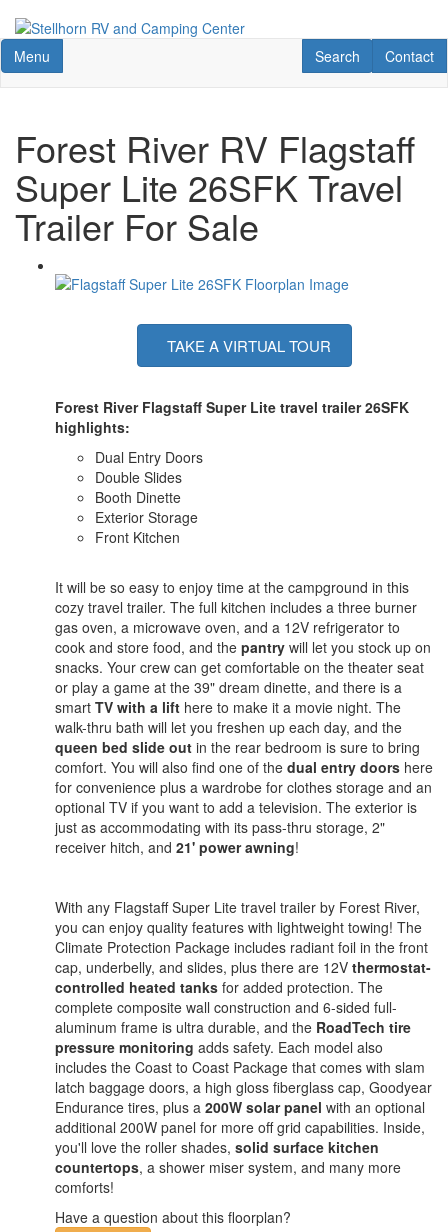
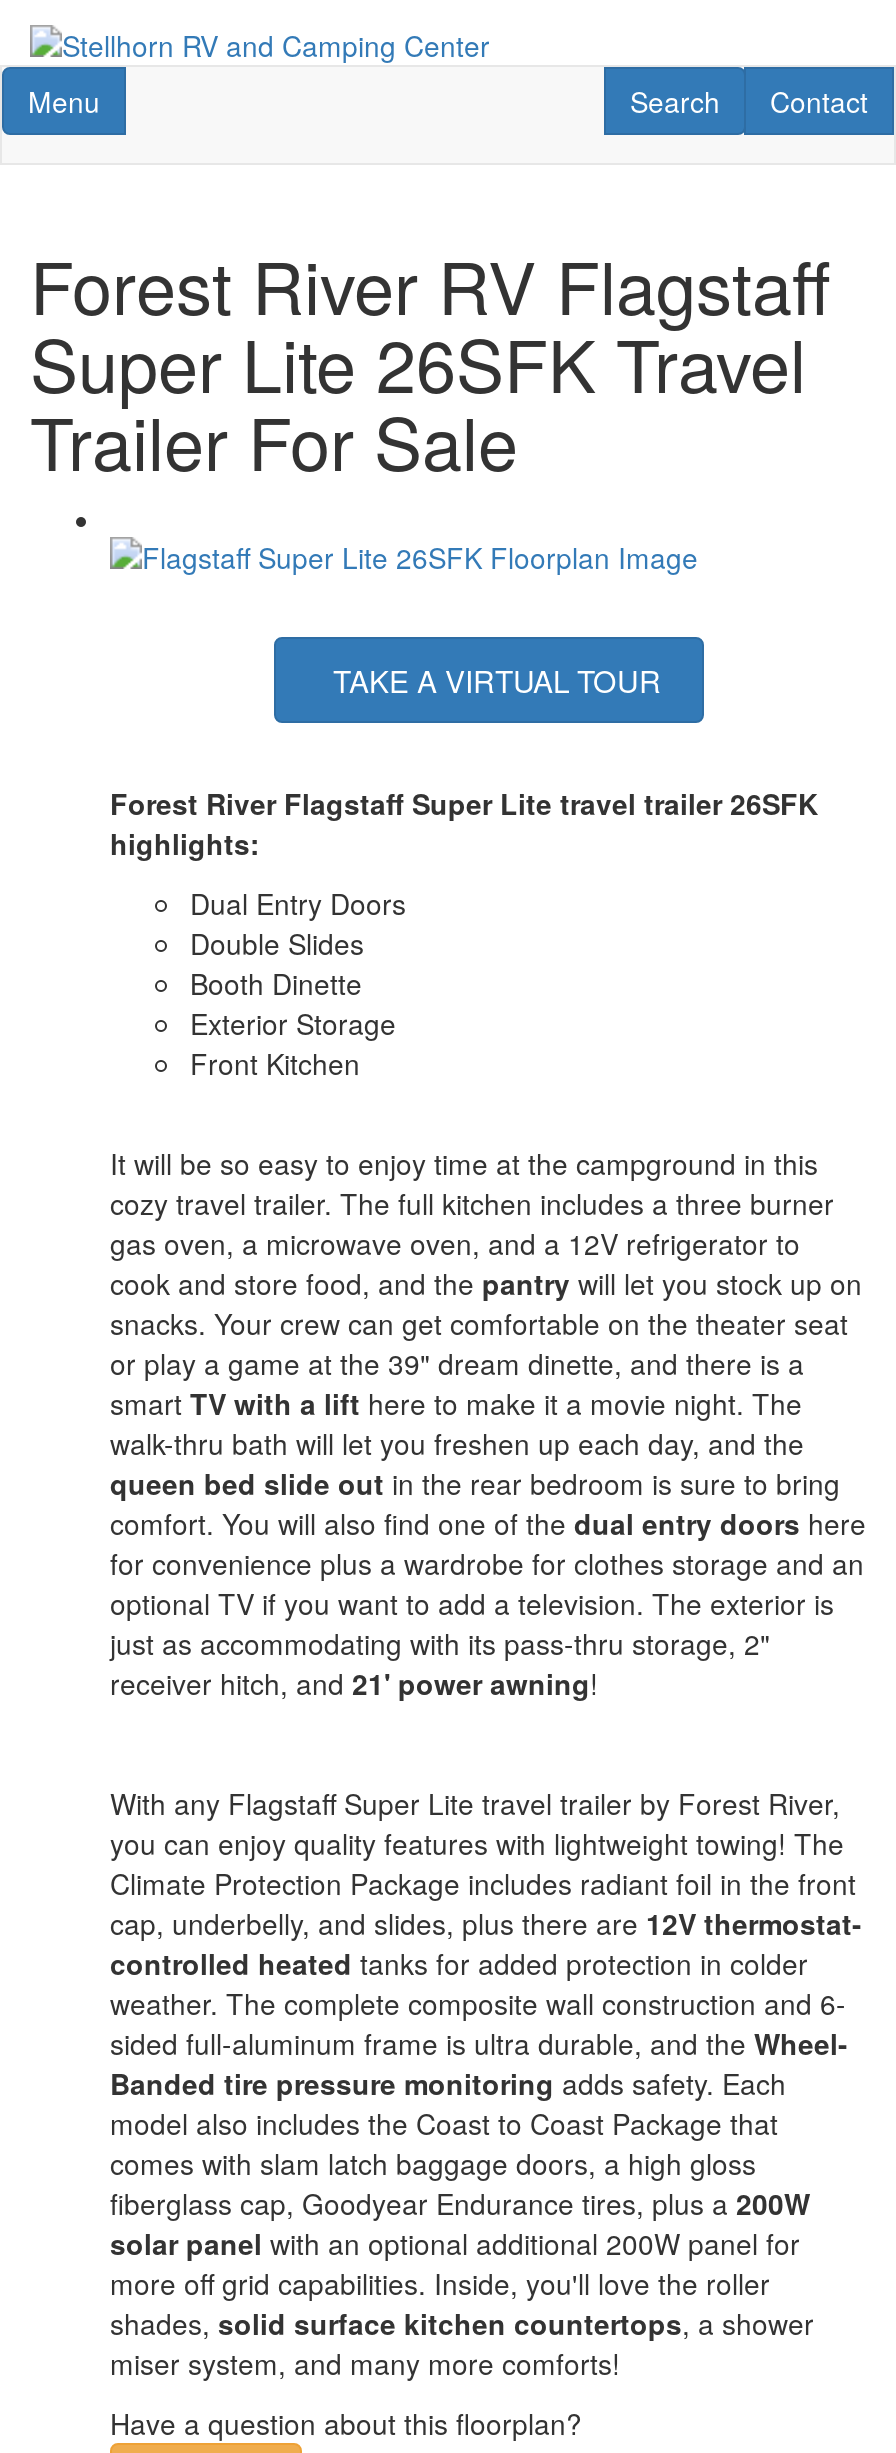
- controlled heated tanks for added protection. The
- complete composite wall construction and 6-sided full-
- aluminum frame is ultra durable, and the RoadTech tire
- pressure monitoring adds safety. Each model also
- includes the Coast to Coast Package that comes with slam
- latch baggage doors, a high gloss fiberglass cap, Goodyear
- Endurance tires, plus a 200W solar panel with an optional
- additional 200W panel for more off grid capabilities. Inside,
- you'll love the roller shades, solid surface kitchen
- countertops, a shower miser system, and many more
- comforts!
+ controlled heated tanks for added protection in colder
+ weather. The complete composite wall construction and 6-
+ sided full-aluminum frame is ultra durable, and the Wheel-
+ Banded tire pressure monitoring adds safety. Each
+ model also includes the Coast to Coast Package that
+ comes with slam latch baggage doors, a high gloss
+ fiberglass cap, Goodyear Endurance tires, plus a 200W
+ solar panel with an optional additional 200W panel for
+ more off grid capabilities. Inside, you'll love the roller
+ shades, solid surface kitchen countertops, a shower
+ miser system, and many more comforts!
